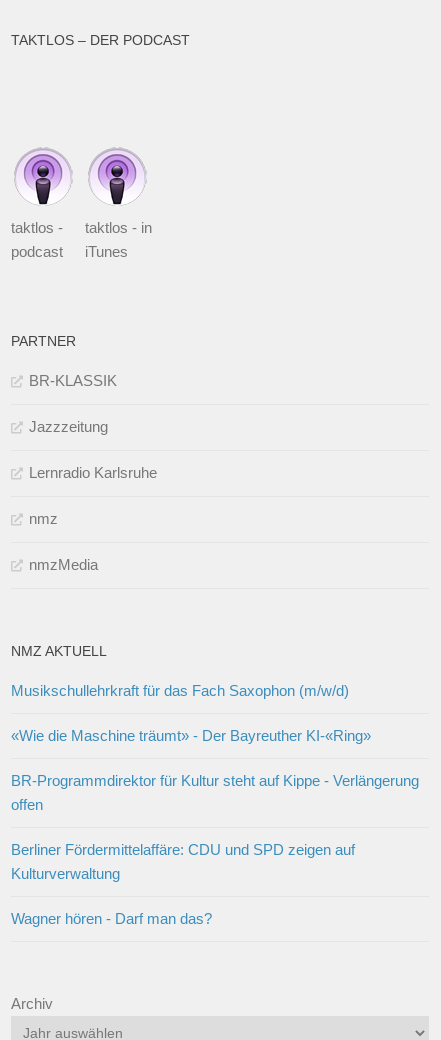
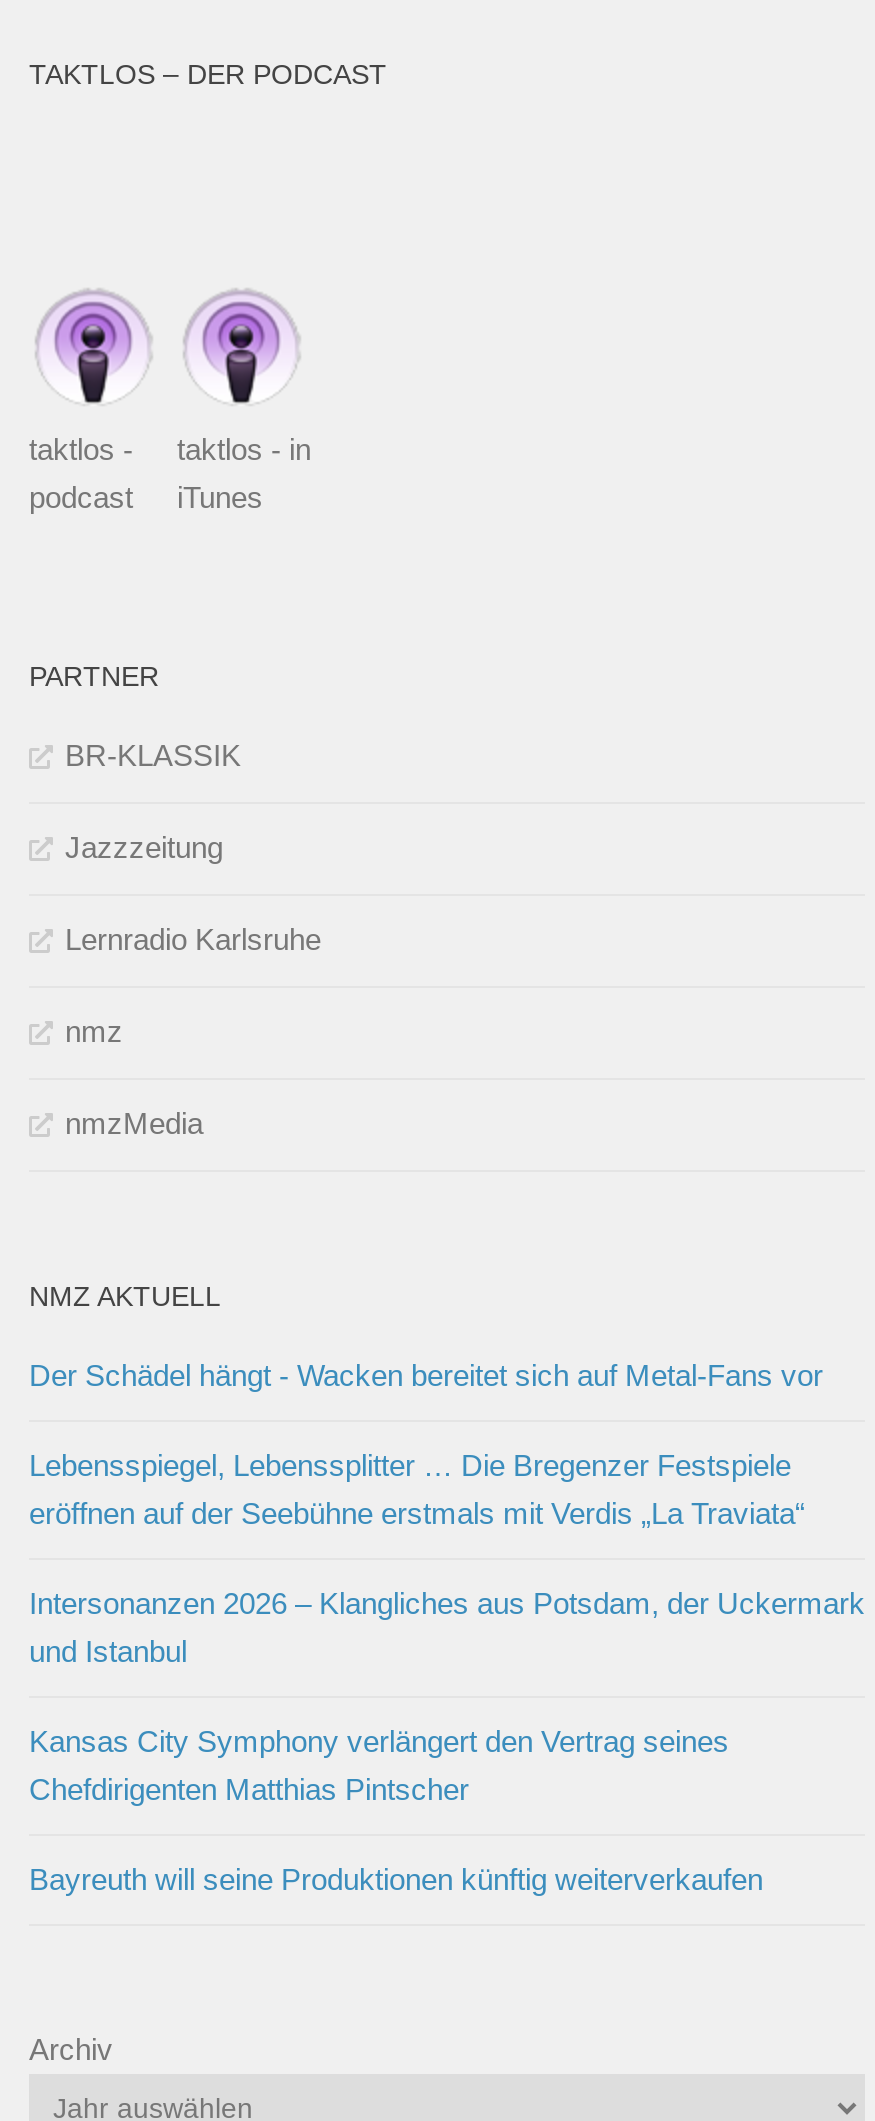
- Musikschullehrkraft für das Fach Saxophon (m/w/d)
+ Der Schädel hängt - Wacken bereitet sich auf Metal-Fans vor

- «Wie die Maschine träumt» - Der Bayreuther KI-«Ring»
+ Lebensspiegel, Lebenssplitter … Die Bregenzer Festspiele
+ eröffnen auf der Seebühne erstmals mit Verdis „La Traviata“

- BR-Programmdirektor für Kultur steht auf Kippe - Verlängerung
- offen
+ Intersonanzen 2026 – Klangliches aus Potsdam, der Uckermark
+ und Istanbul

- Berliner Fördermittelaffäre: CDU und SPD zeigen auf
- Kulturverwaltung
+ Kansas City Symphony verlängert den Vertrag seines
+ Chefdirigenten Matthias Pintscher

- Wagner hören - Darf man das?
+ Bayreuth will seine Produktionen künftig weiterverkaufen
